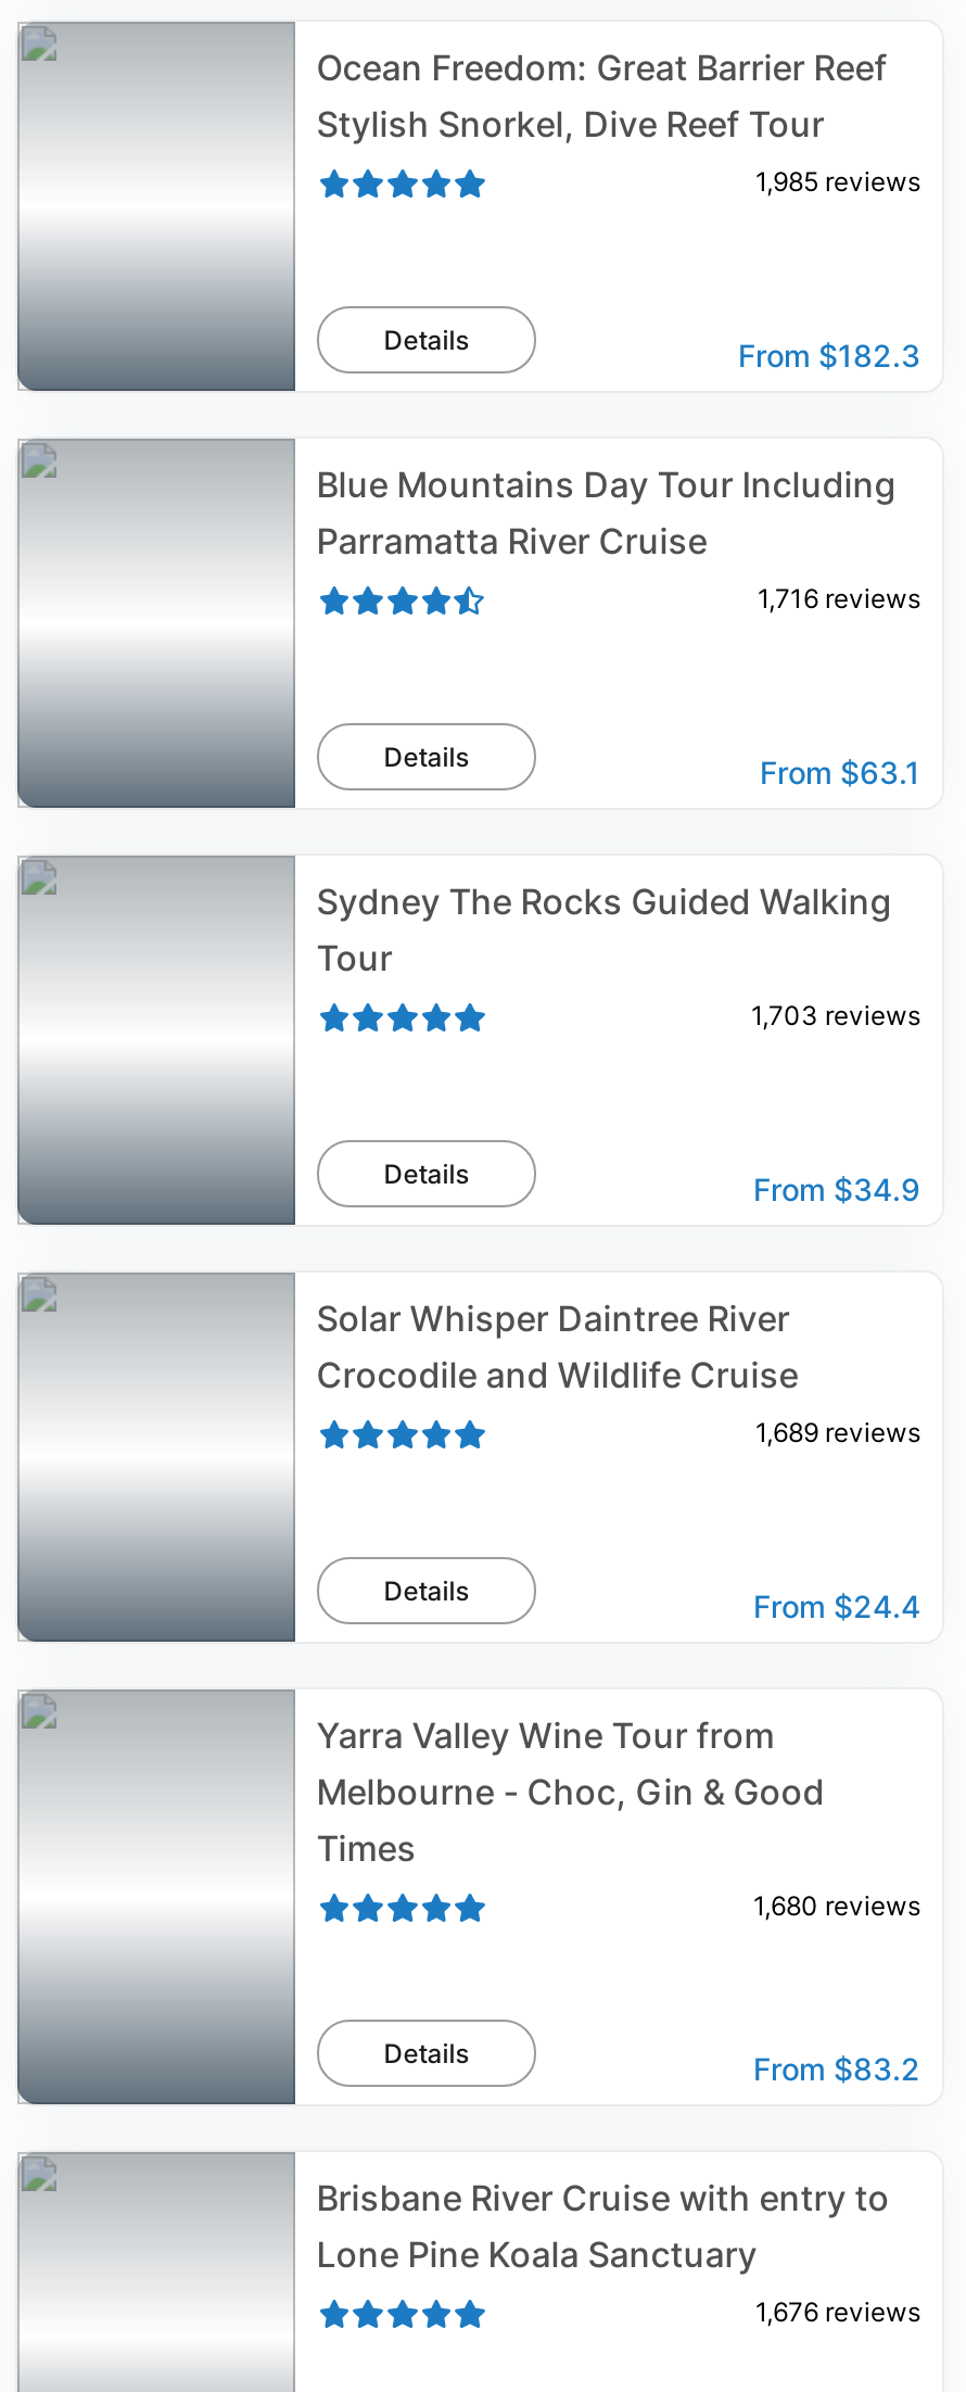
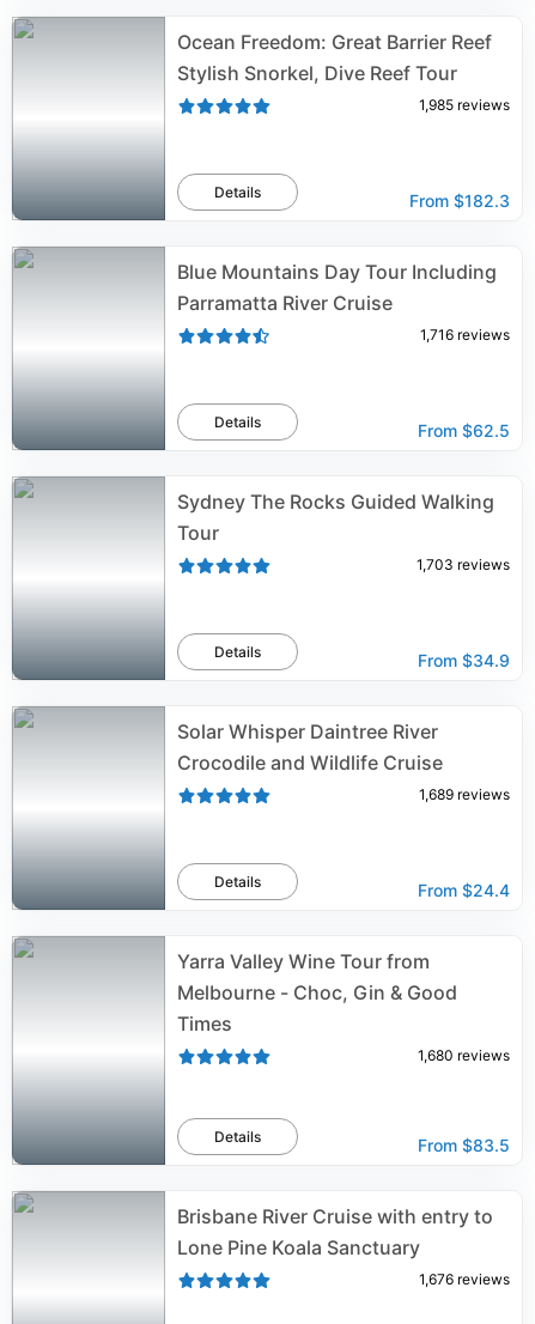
- From $63.1
+ From $62.5

- From $83.2
+ From $83.5
